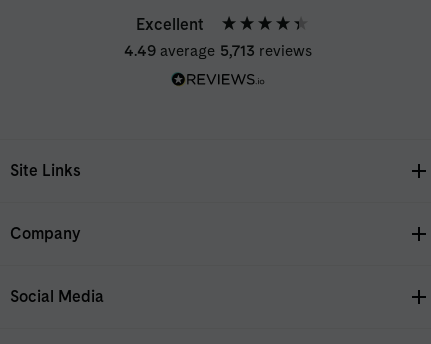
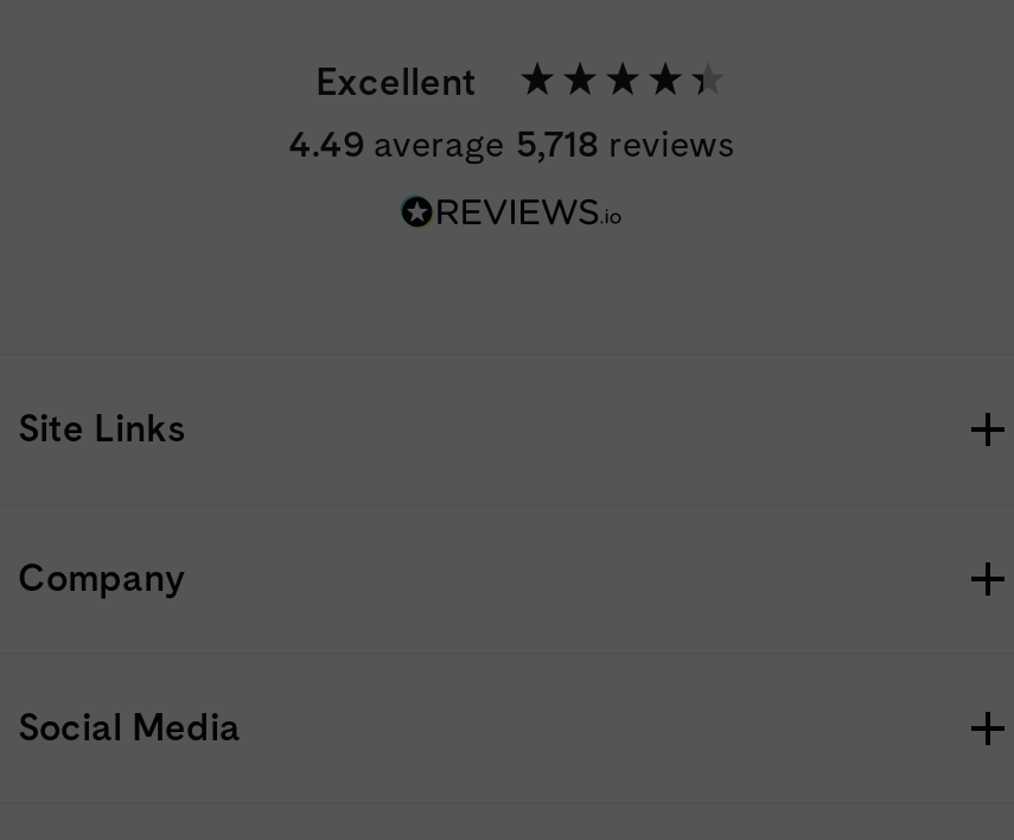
- 4.49 average 5,713 reviews
+ 4.49 average 5,718 reviews
